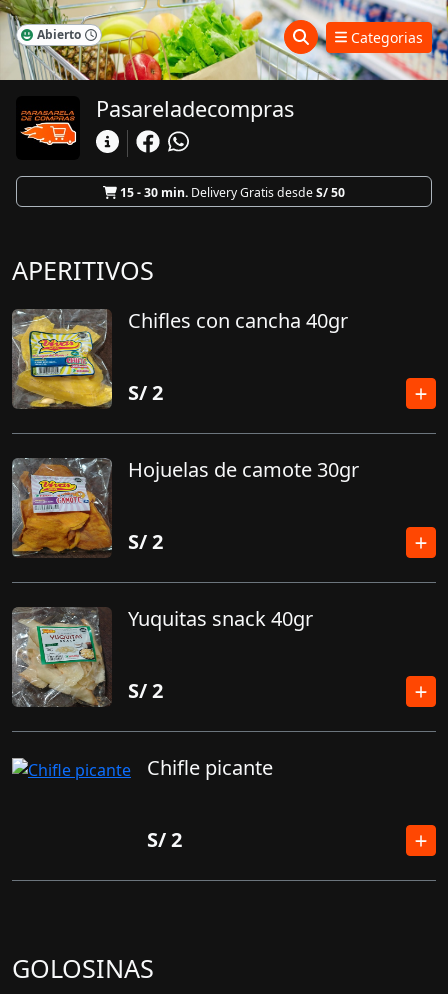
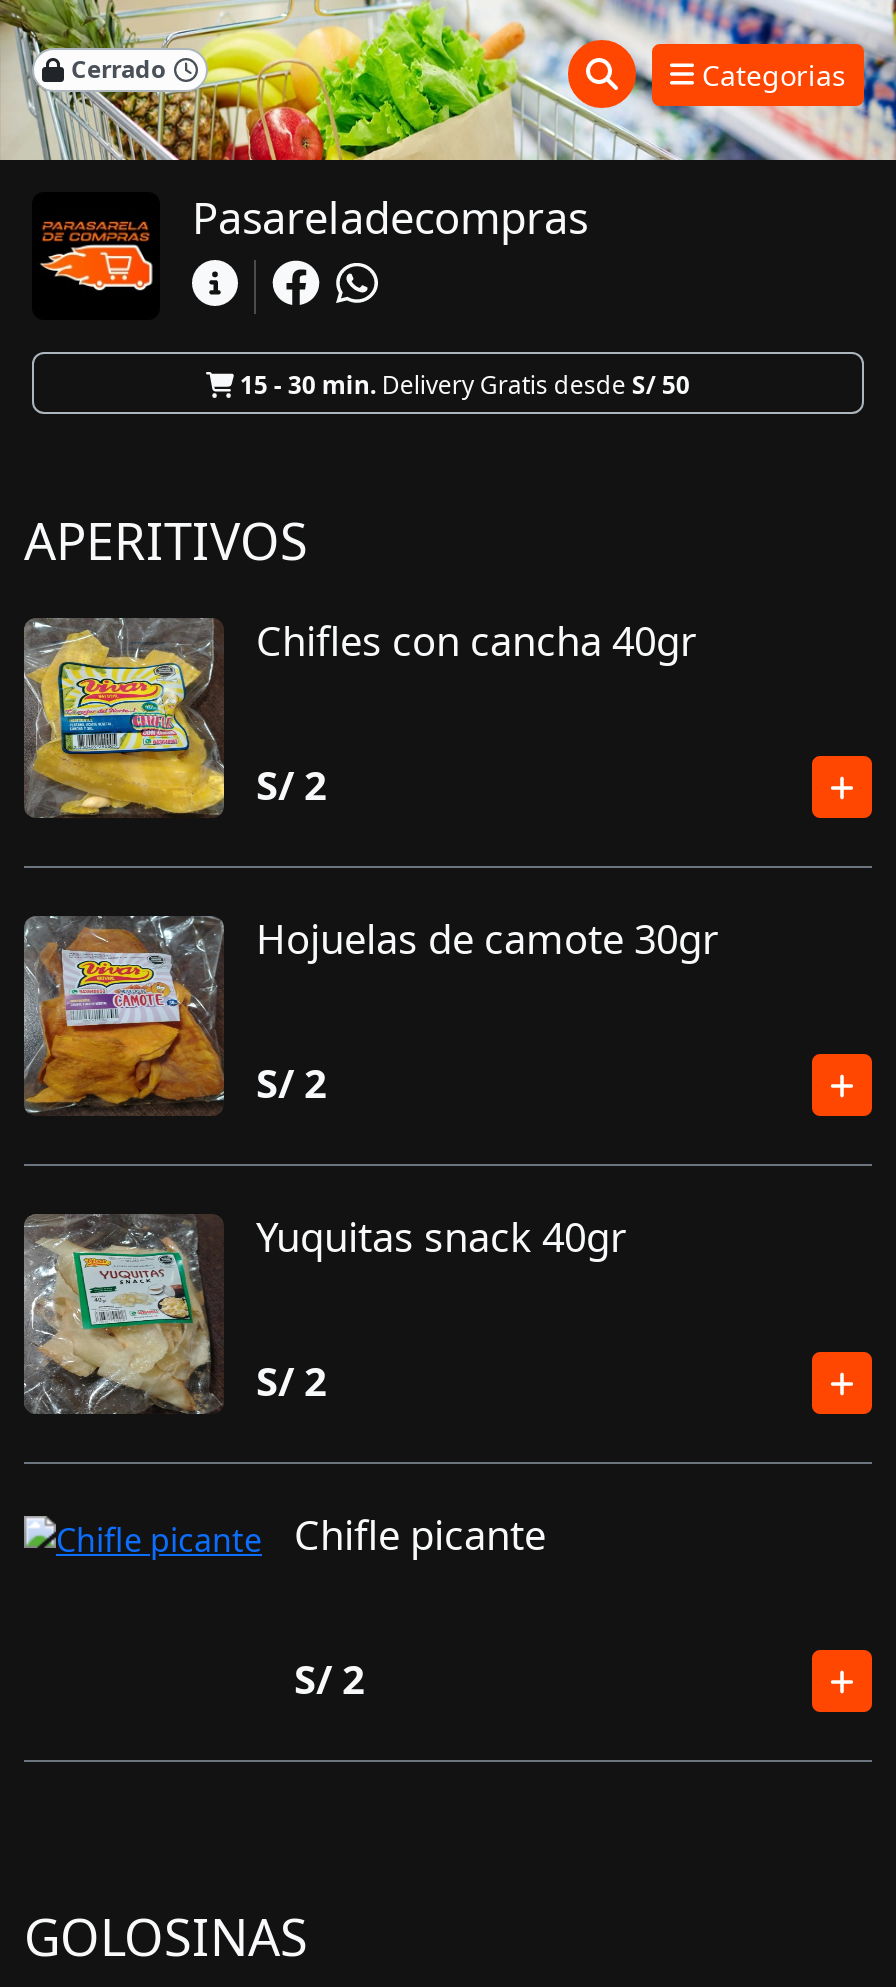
- Abierto
+ Cerrado
